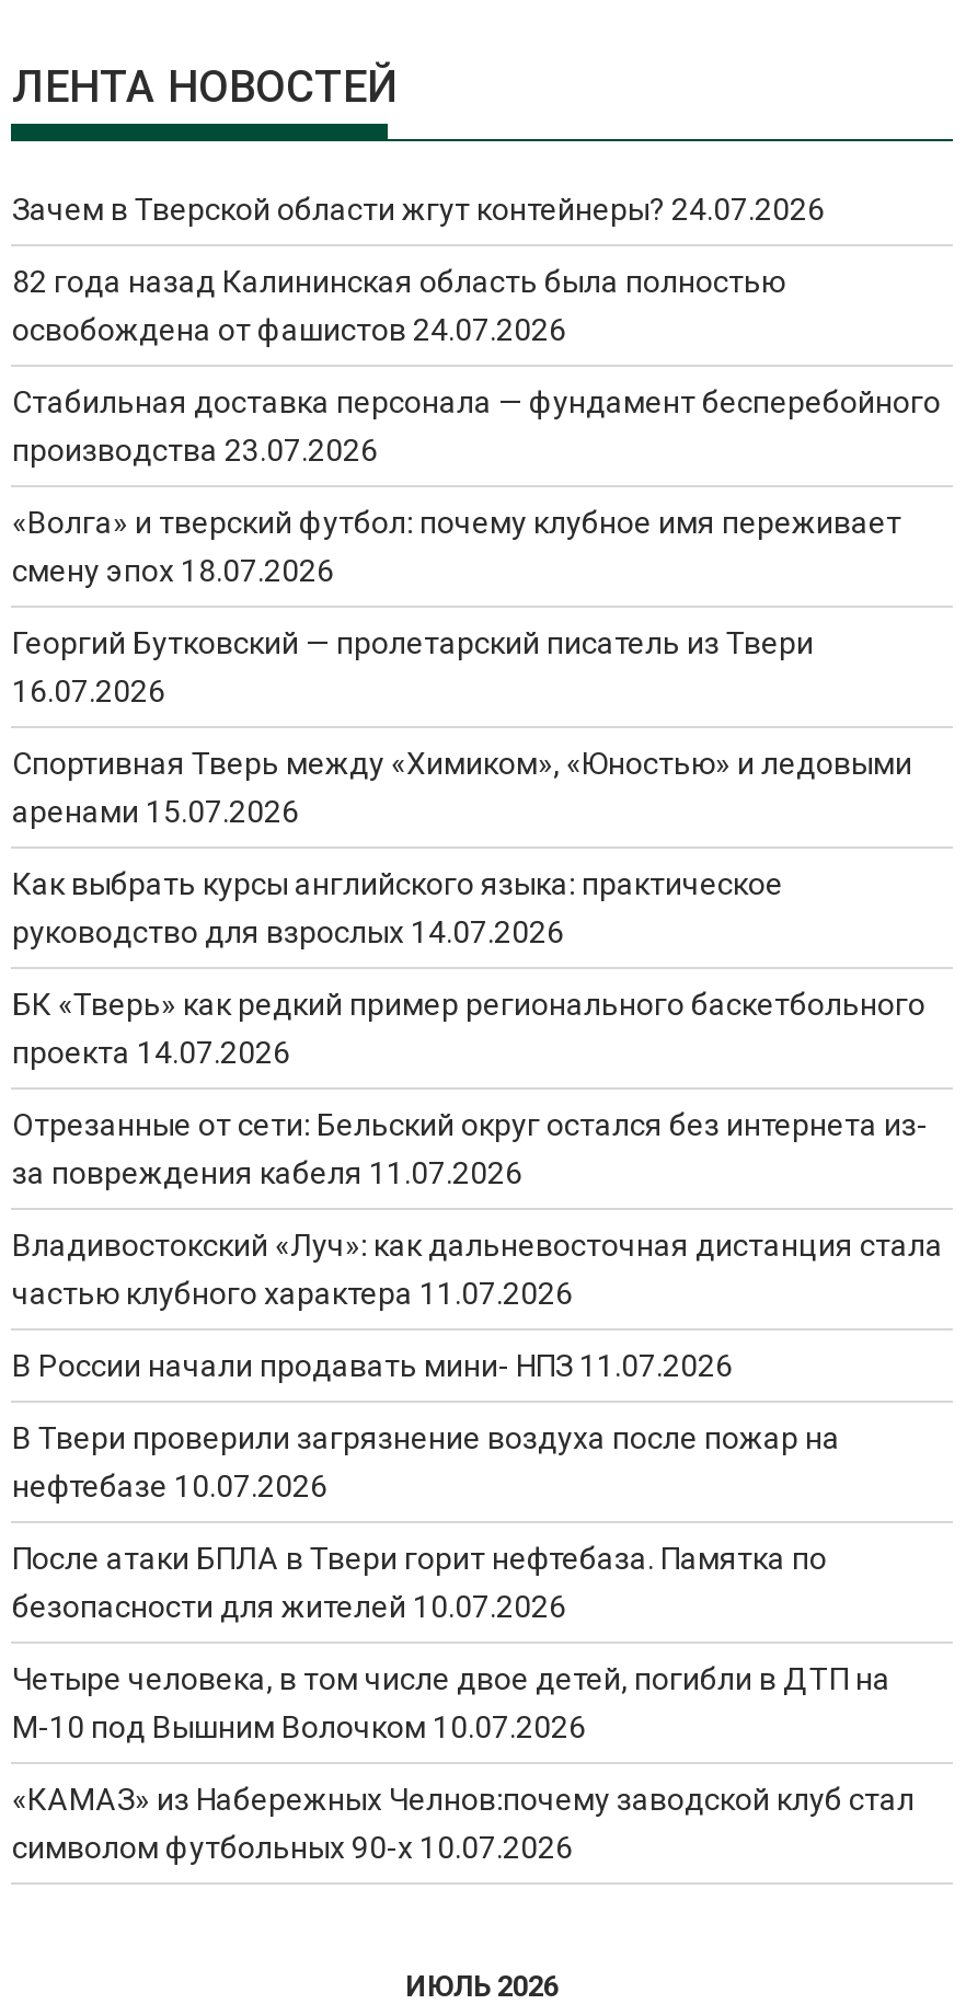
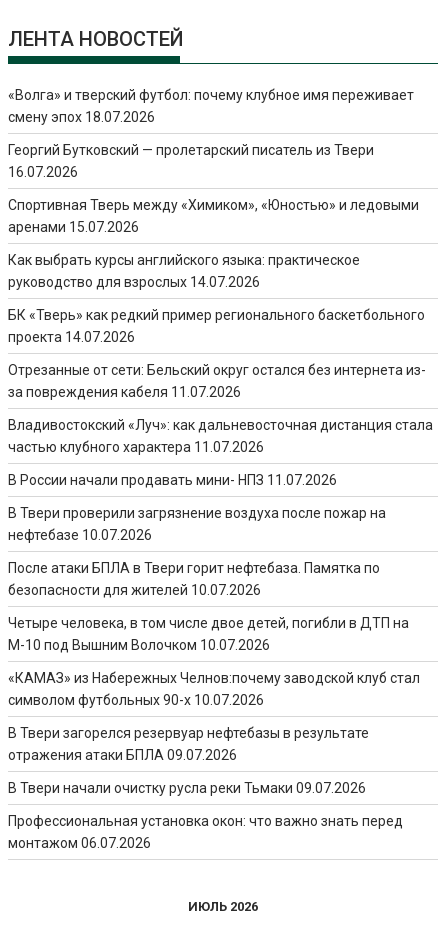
- Зачем в Тверской области жгут контейнеры? 24.07.2026
- 82 года назад Калининская область была полностью
- освобождена от фашистов 24.07.2026
- Стабильная доставка персонала — фундамент бесперебойного
- производства 23.07.2026

moved up: «Волга» и тверский футбол: почему клубное имя переживает | смену эпох 18.07.2026 | Георгий Бутковский — пролетарский писатель из Твери | ... | «КАМАЗ» из Набережных Челнов:почему заводской клуб стал | символом футбольных 90-х 10.07.2026

+ В Твери загорелся резервуар нефтебазы в результате
+ отражения атаки БПЛА 09.07.2026
+ В Твери начали очистку русла реки Тьмаки 09.07.2026
+ Профессиональная установка окон: что важно знать перед
+ монтажом 06.07.2026
